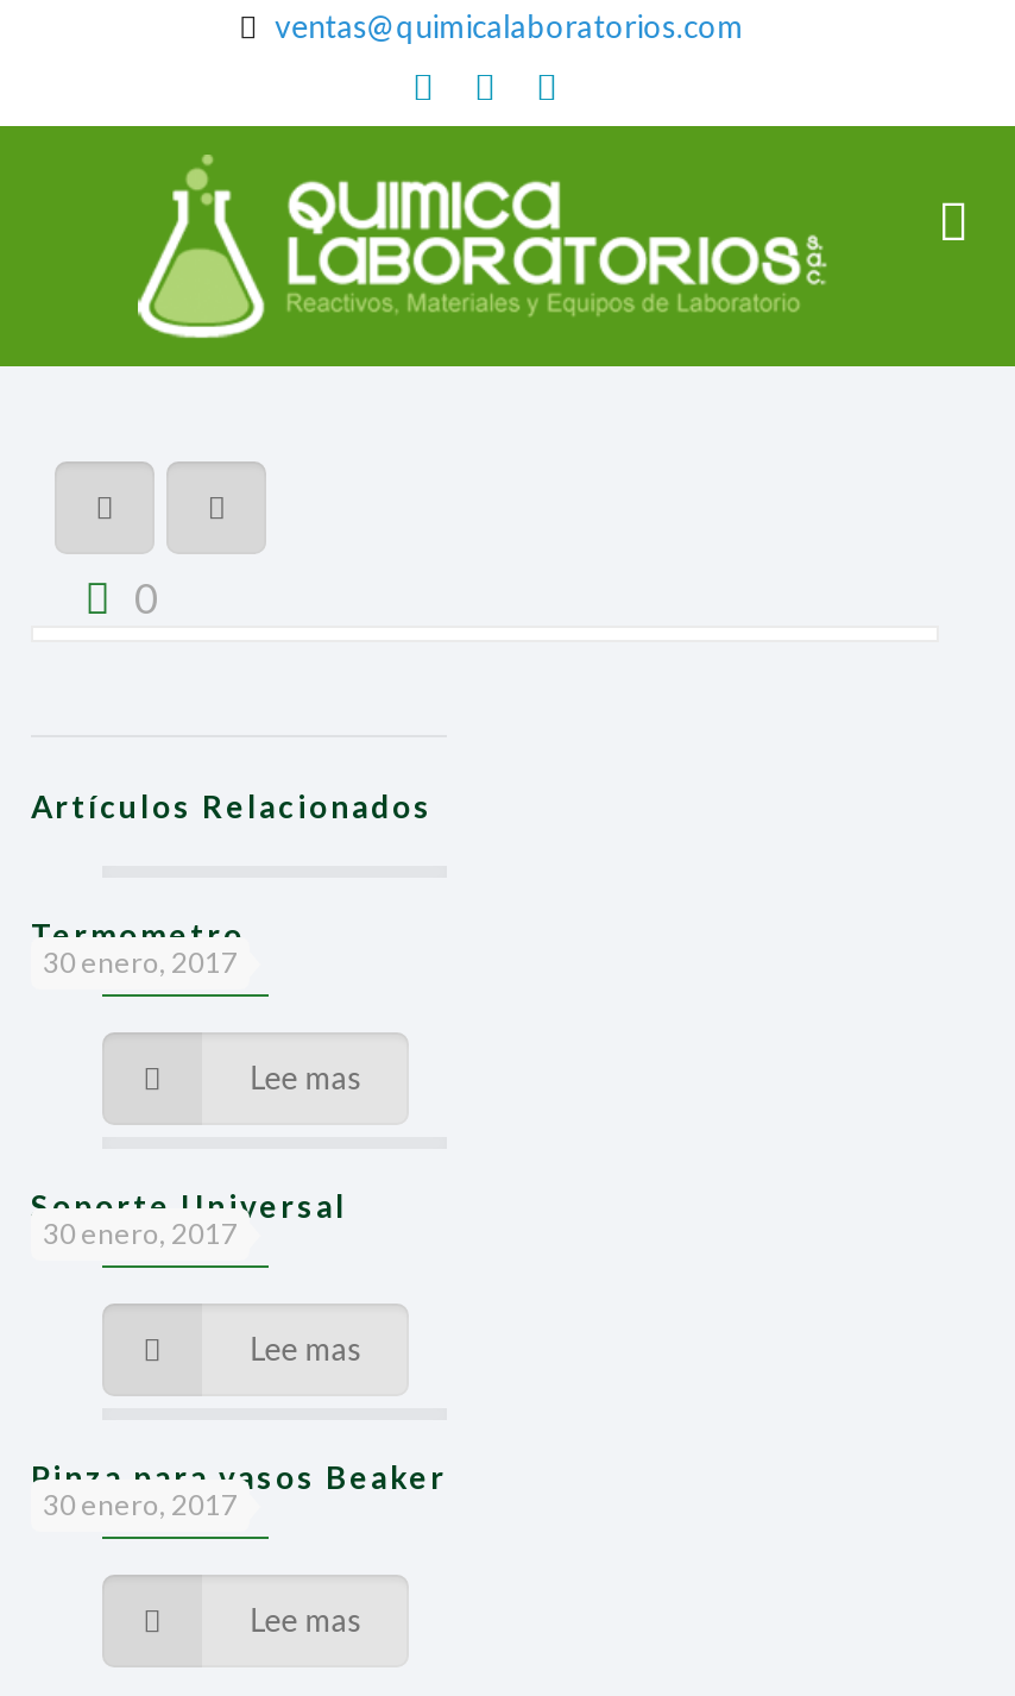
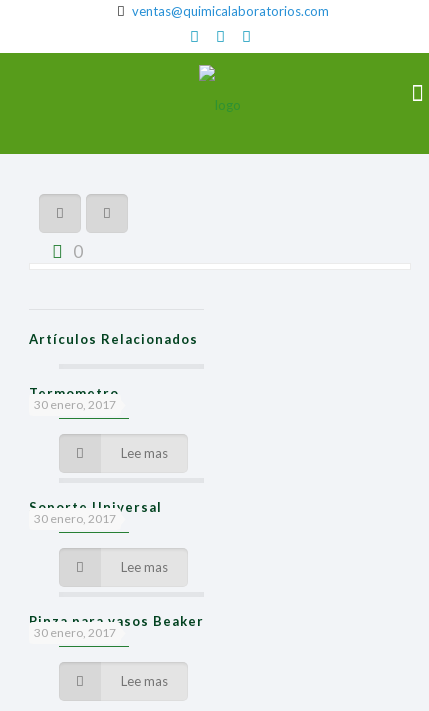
- [image]

- [image]
